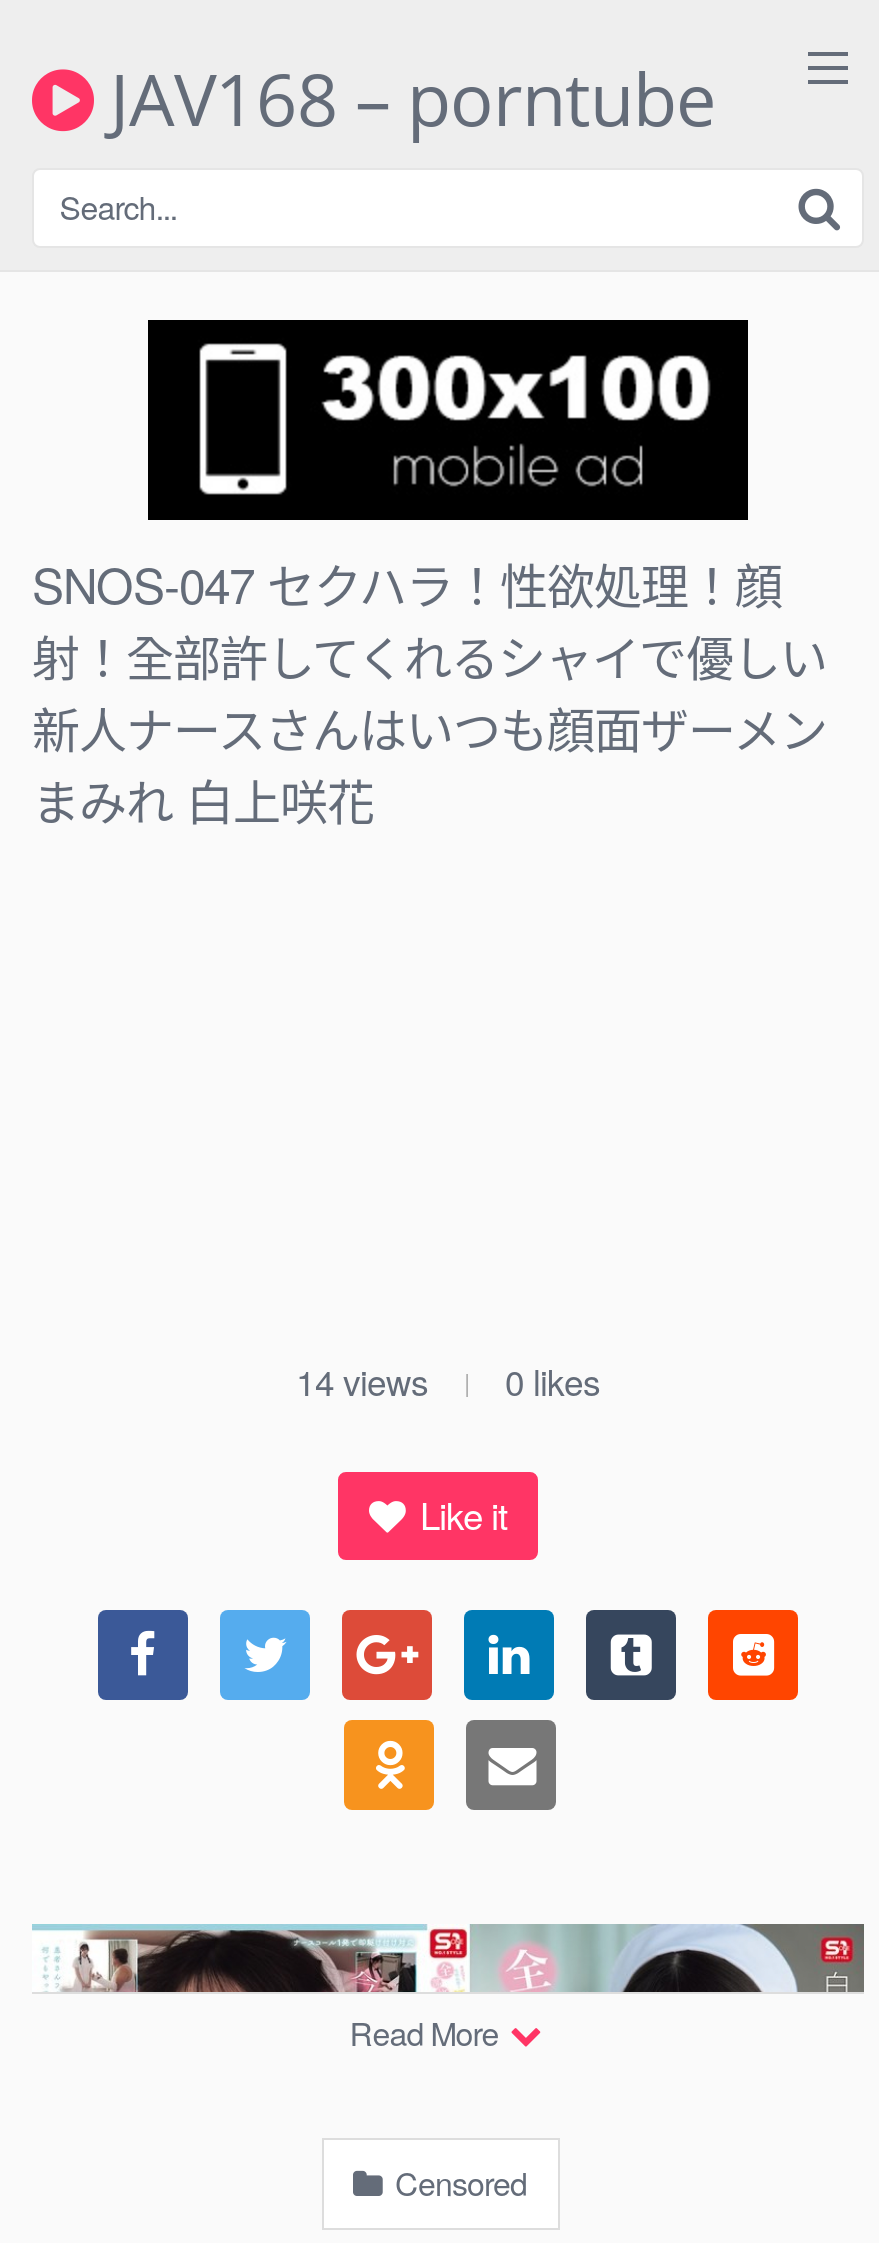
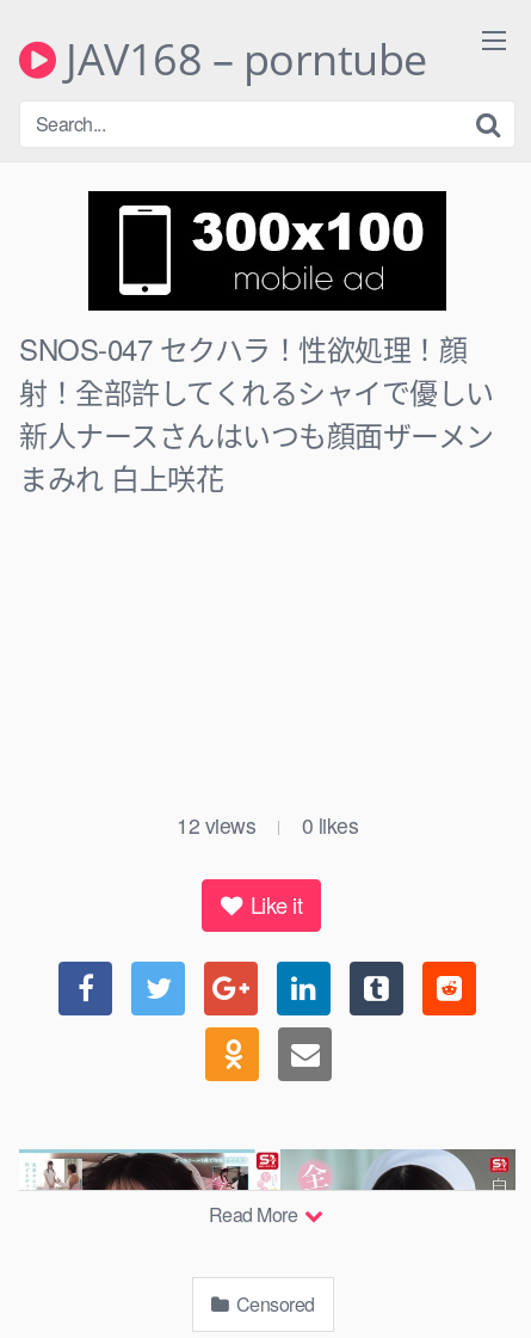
- 14 views
+ 12 views
